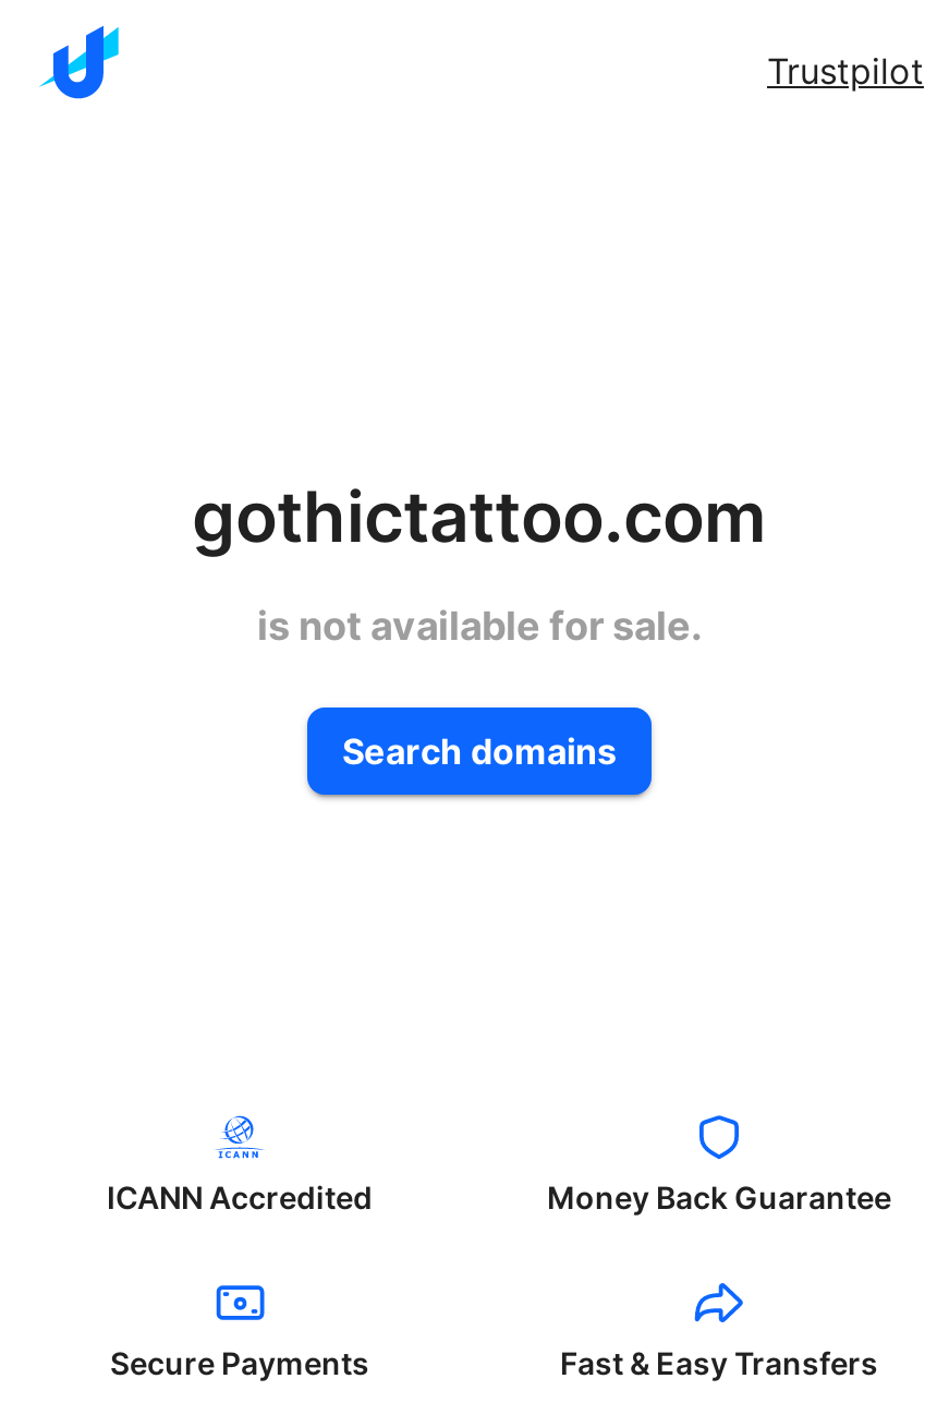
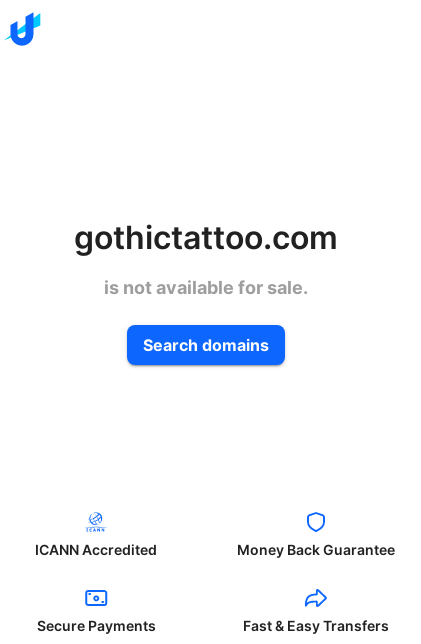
- Trustpilot
